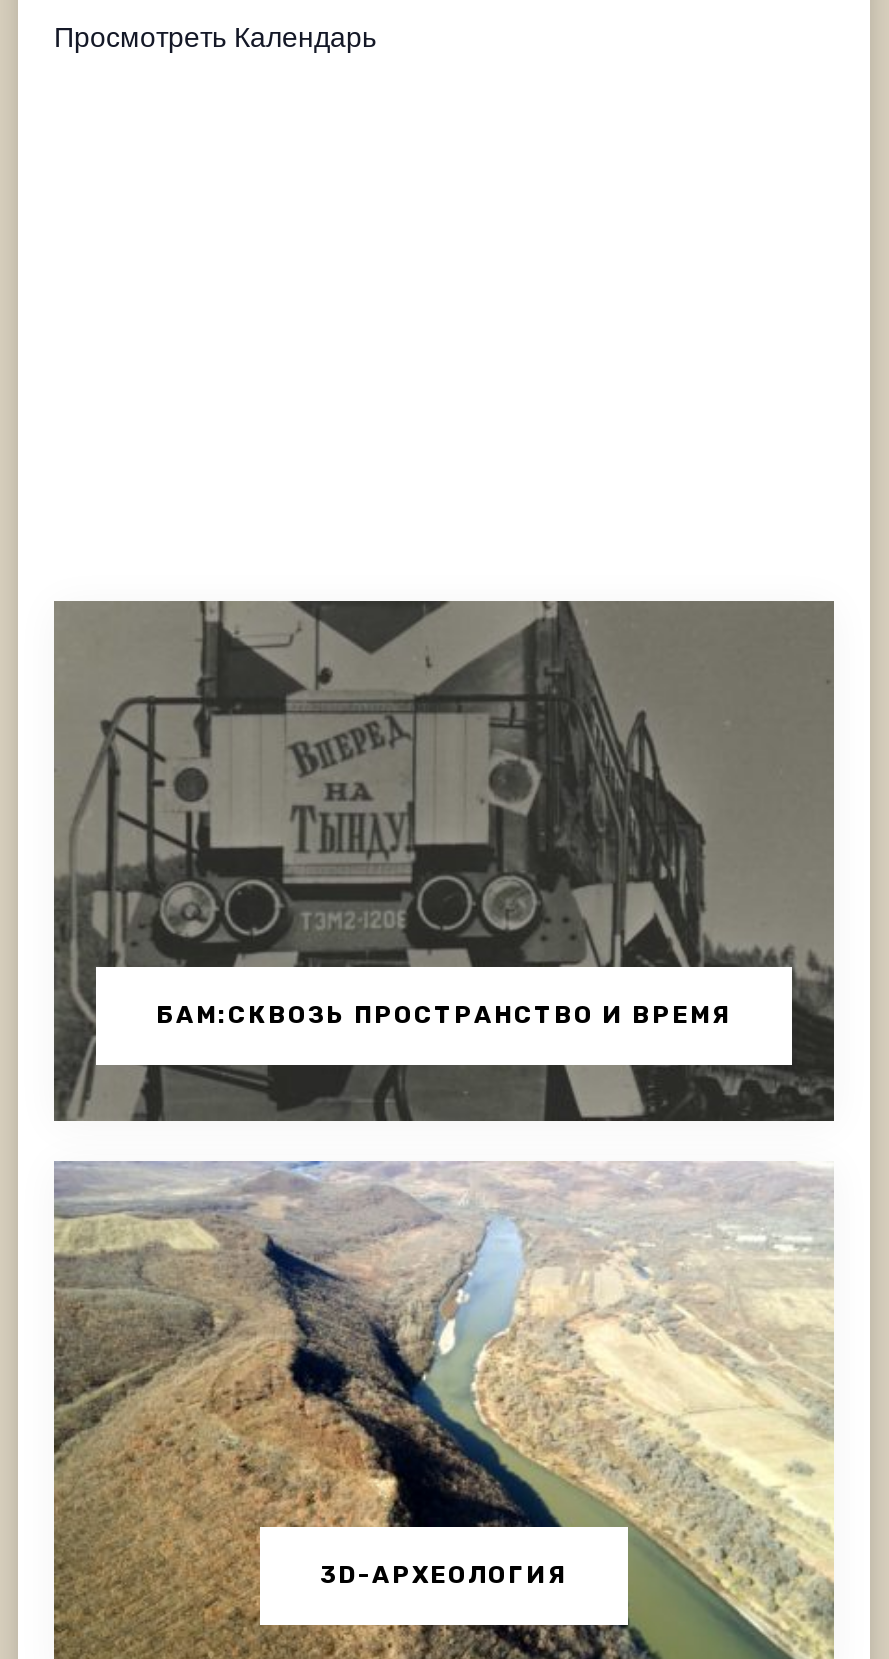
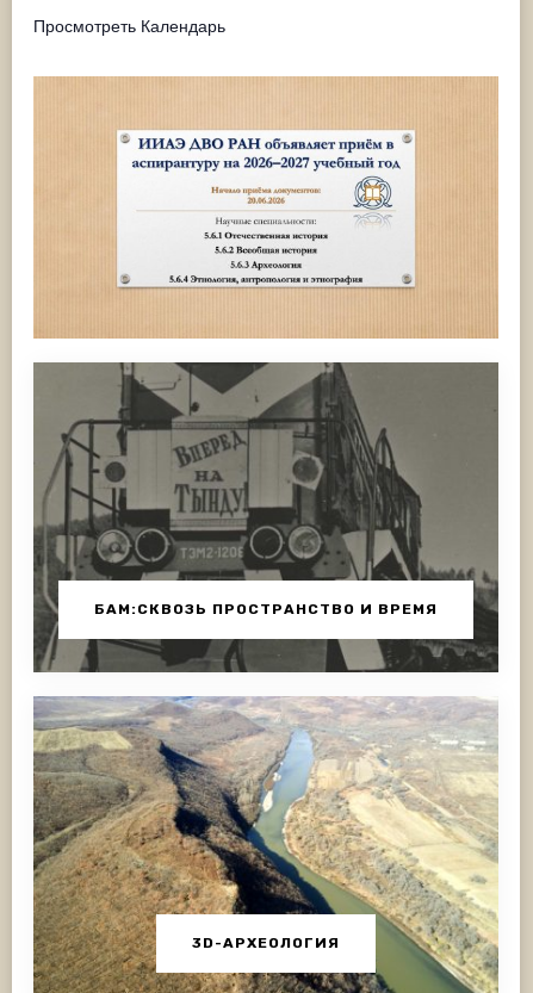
+ [image]
